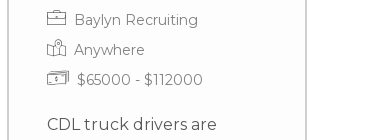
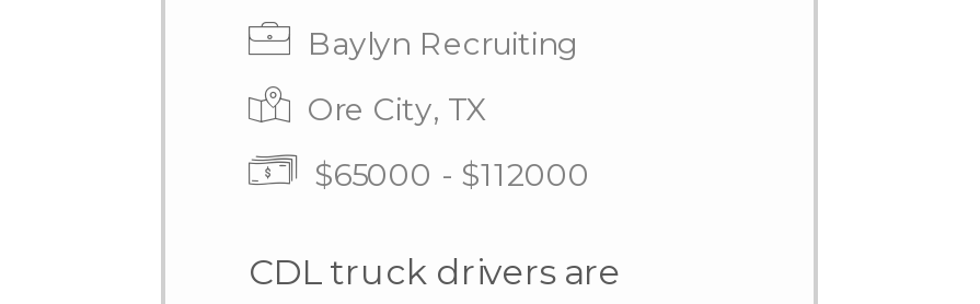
- Anywhere
+ Ore City, TX
